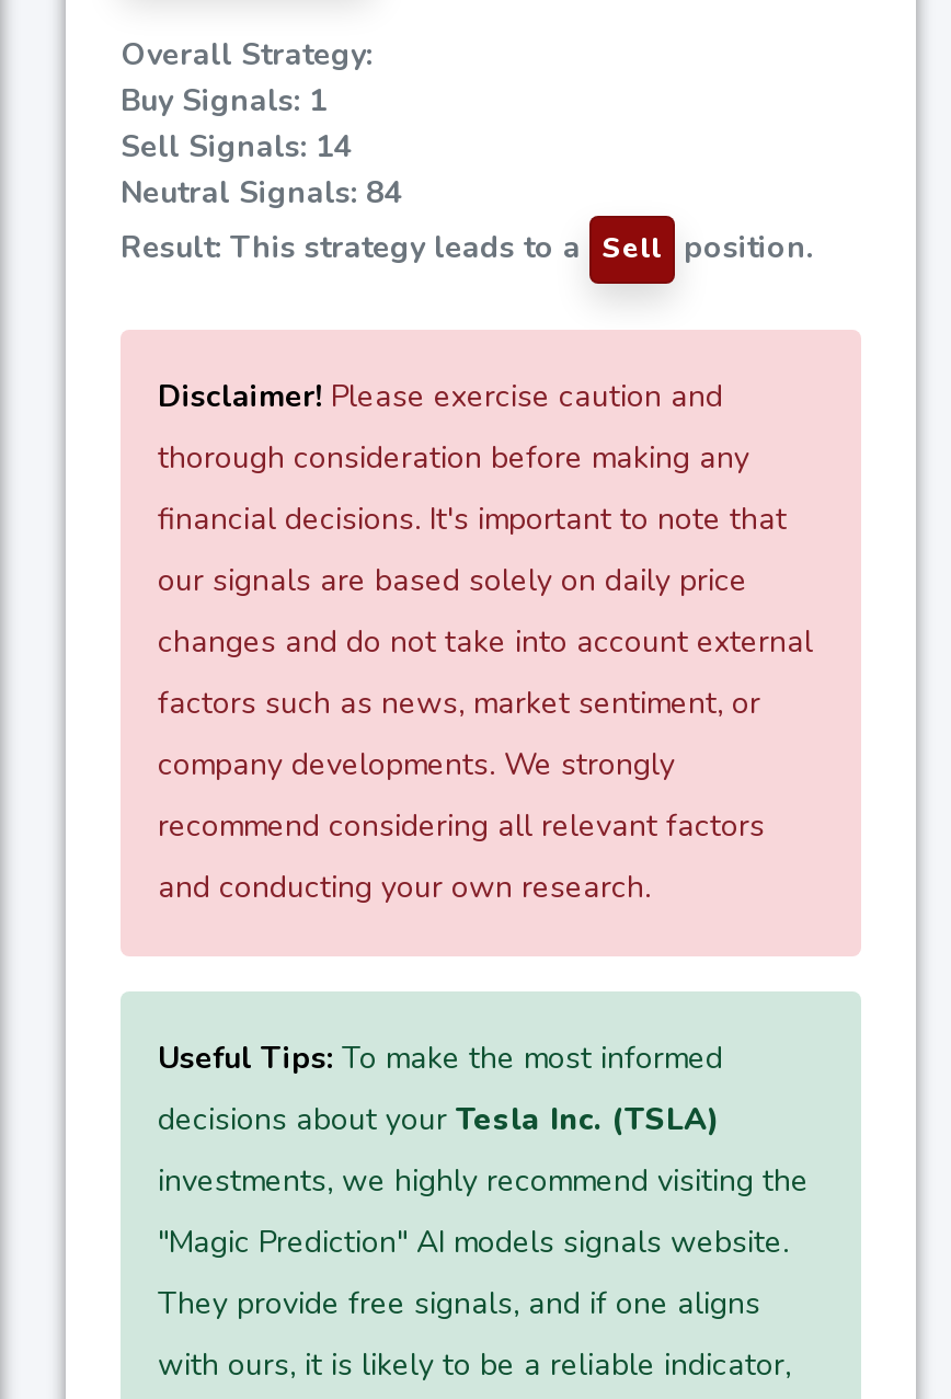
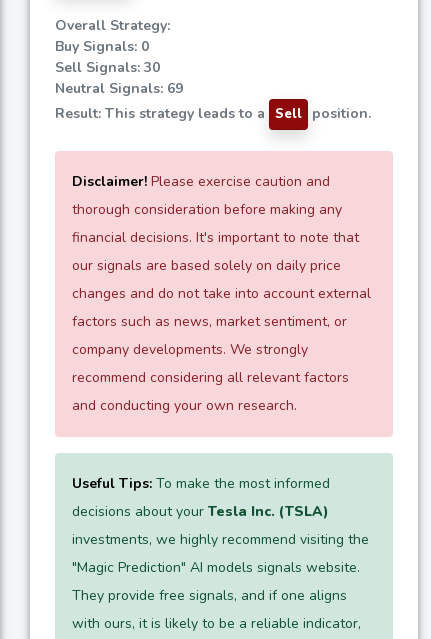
- Buy Signals: 1
+ Buy Signals: 0

- Sell Signals: 14
+ Sell Signals: 30

- Neutral Signals: 84
+ Neutral Signals: 69
